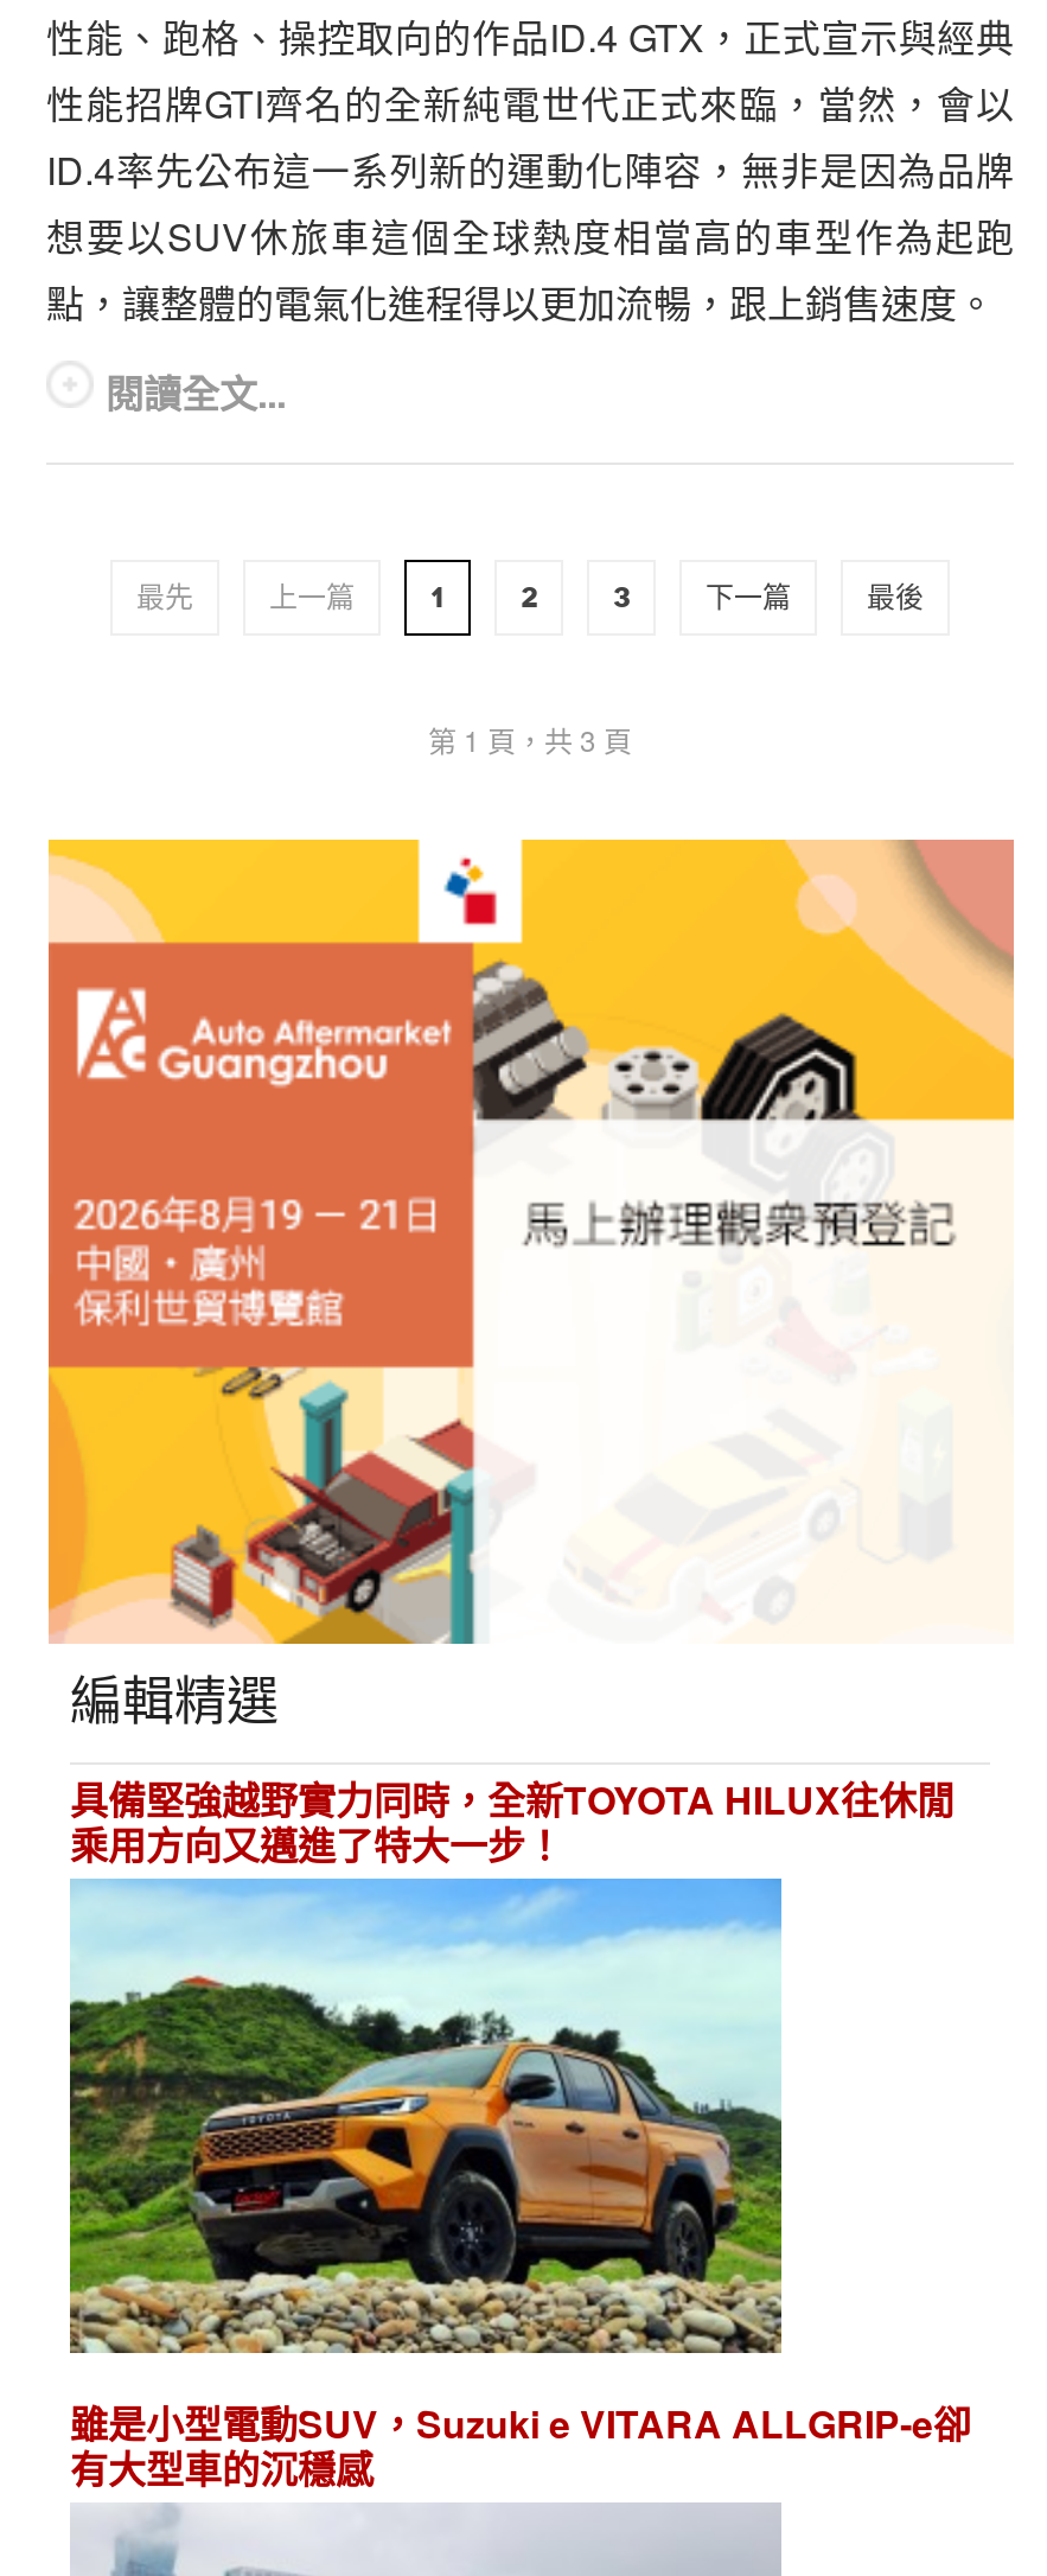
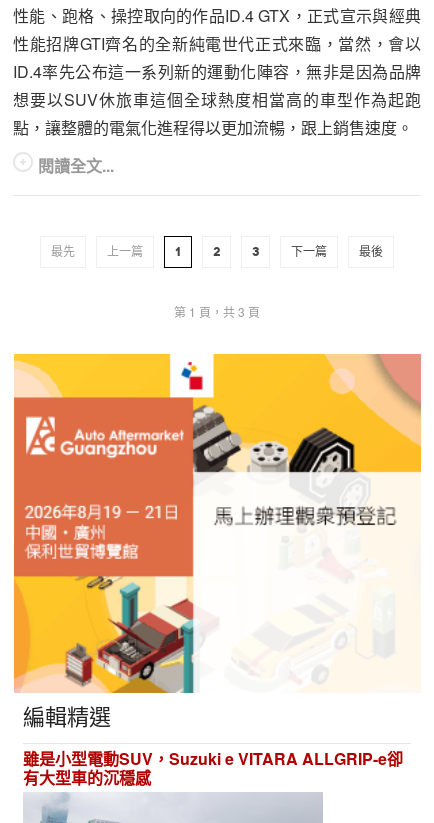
- 具備堅強越野實力同時，全新TOYOTA HILUX往休閒
- 乘用方向又邁進了特大一步！

- [image]
